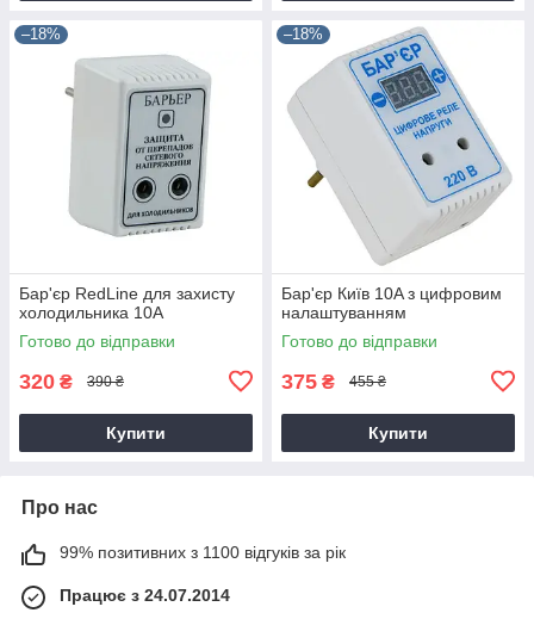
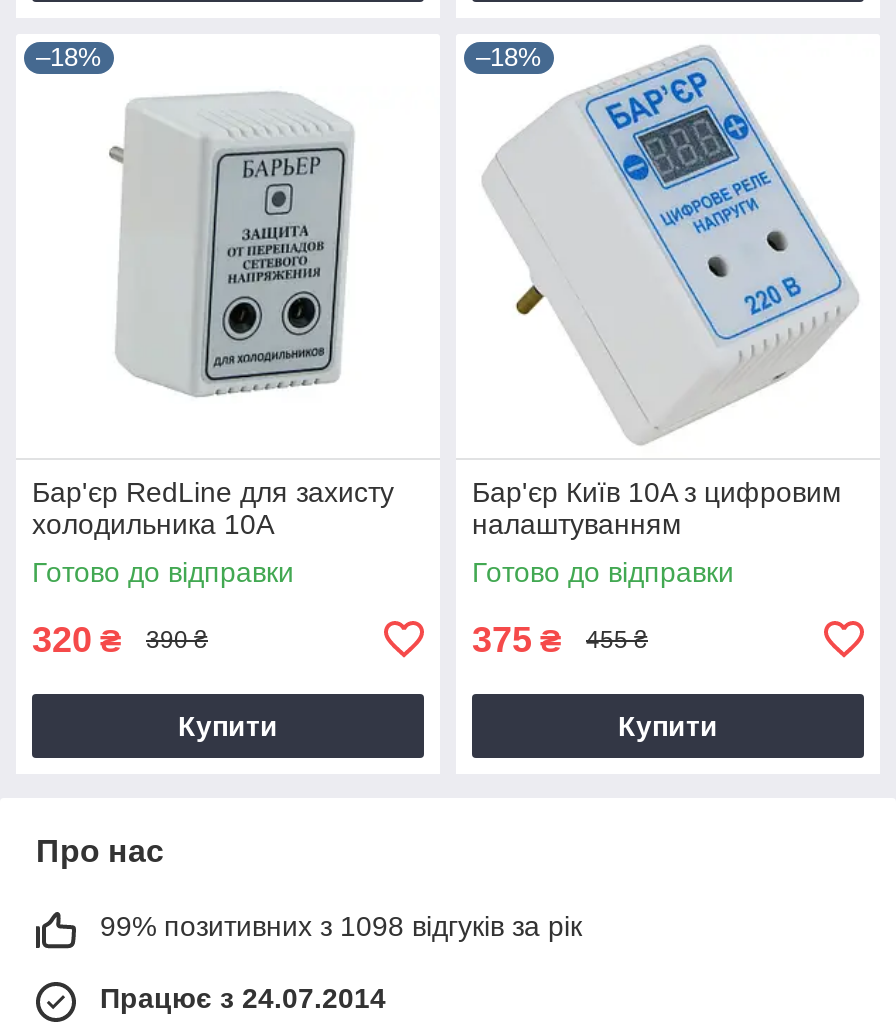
- 99% позитивних з 1100 відгуків за рік
+ 99% позитивних з 1098 відгуків за рік
